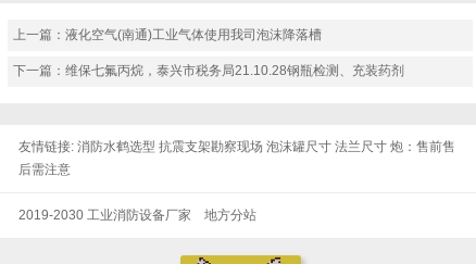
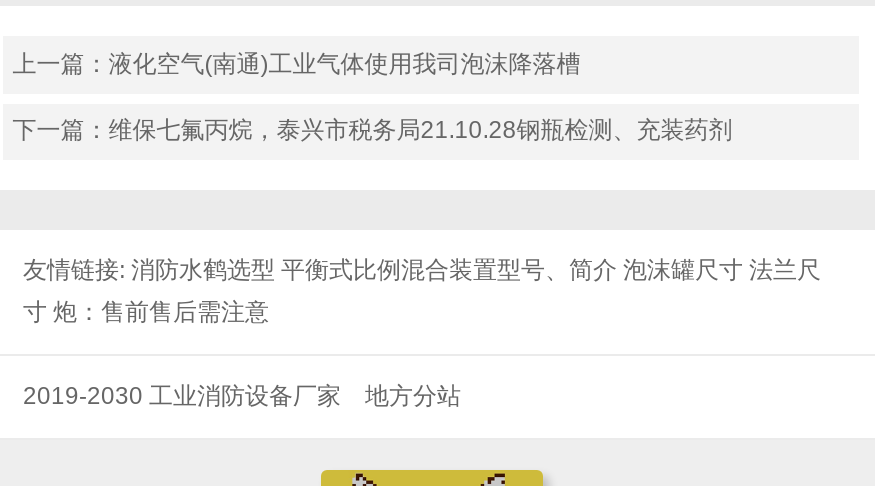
- 友情链接:消防水鹤选型 抗震支架勘察现场 泡沫罐尺寸 法兰尺寸 炮：售前售
+ 友情链接:消防水鹤选型 平衡式比例混合装置型号、简介 泡沫罐尺寸 法兰尺

- 后需注意
+ 寸 炮：售前售后需注意
